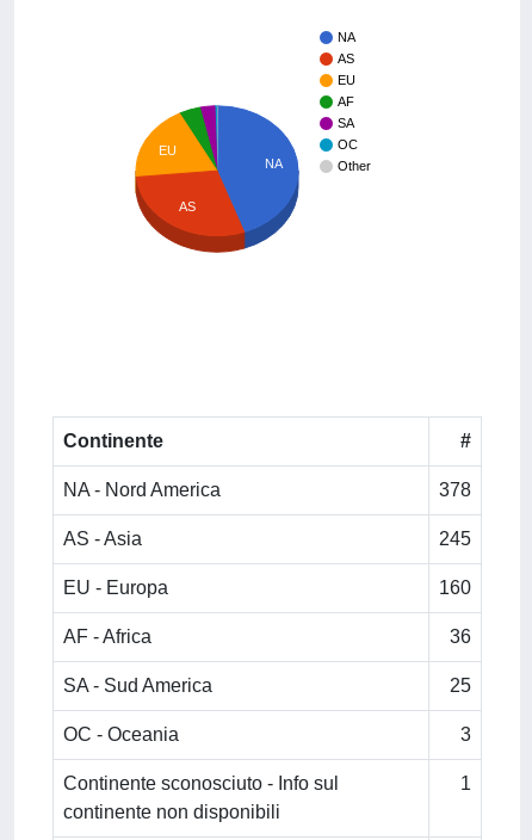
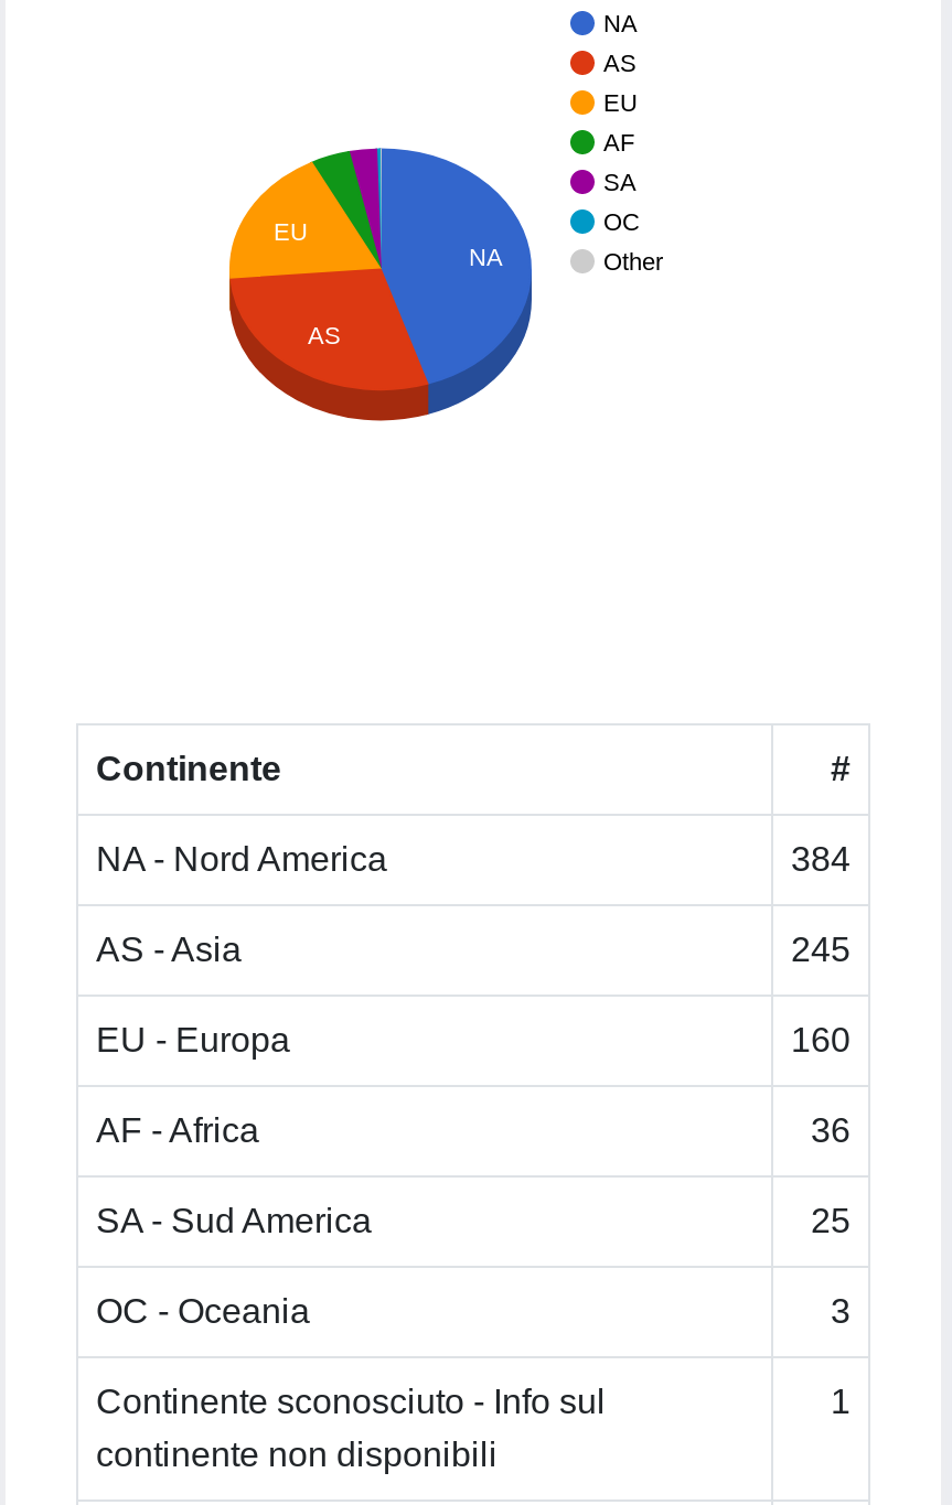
- 378
+ 384
